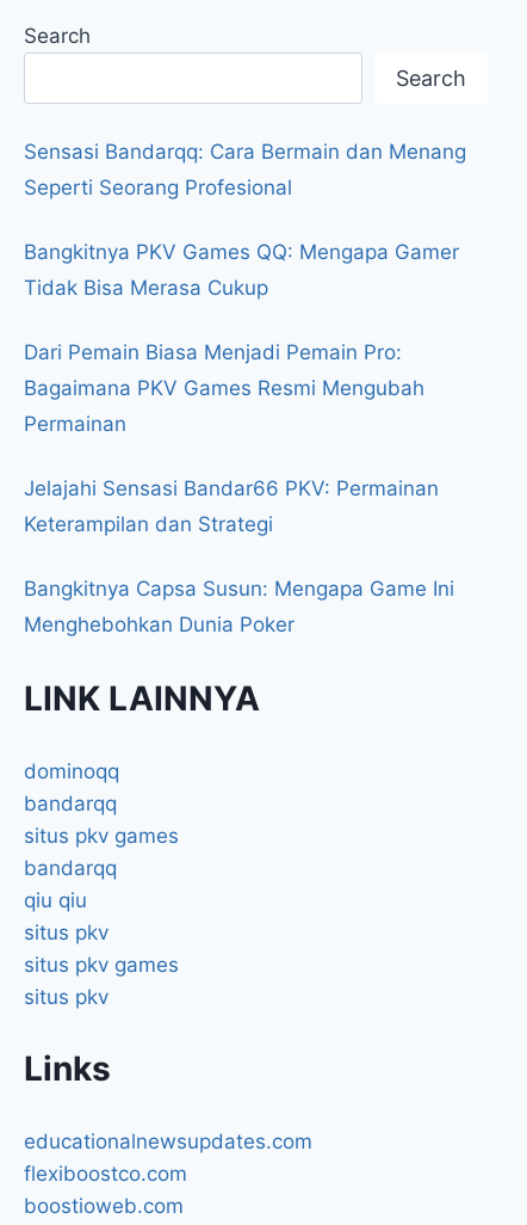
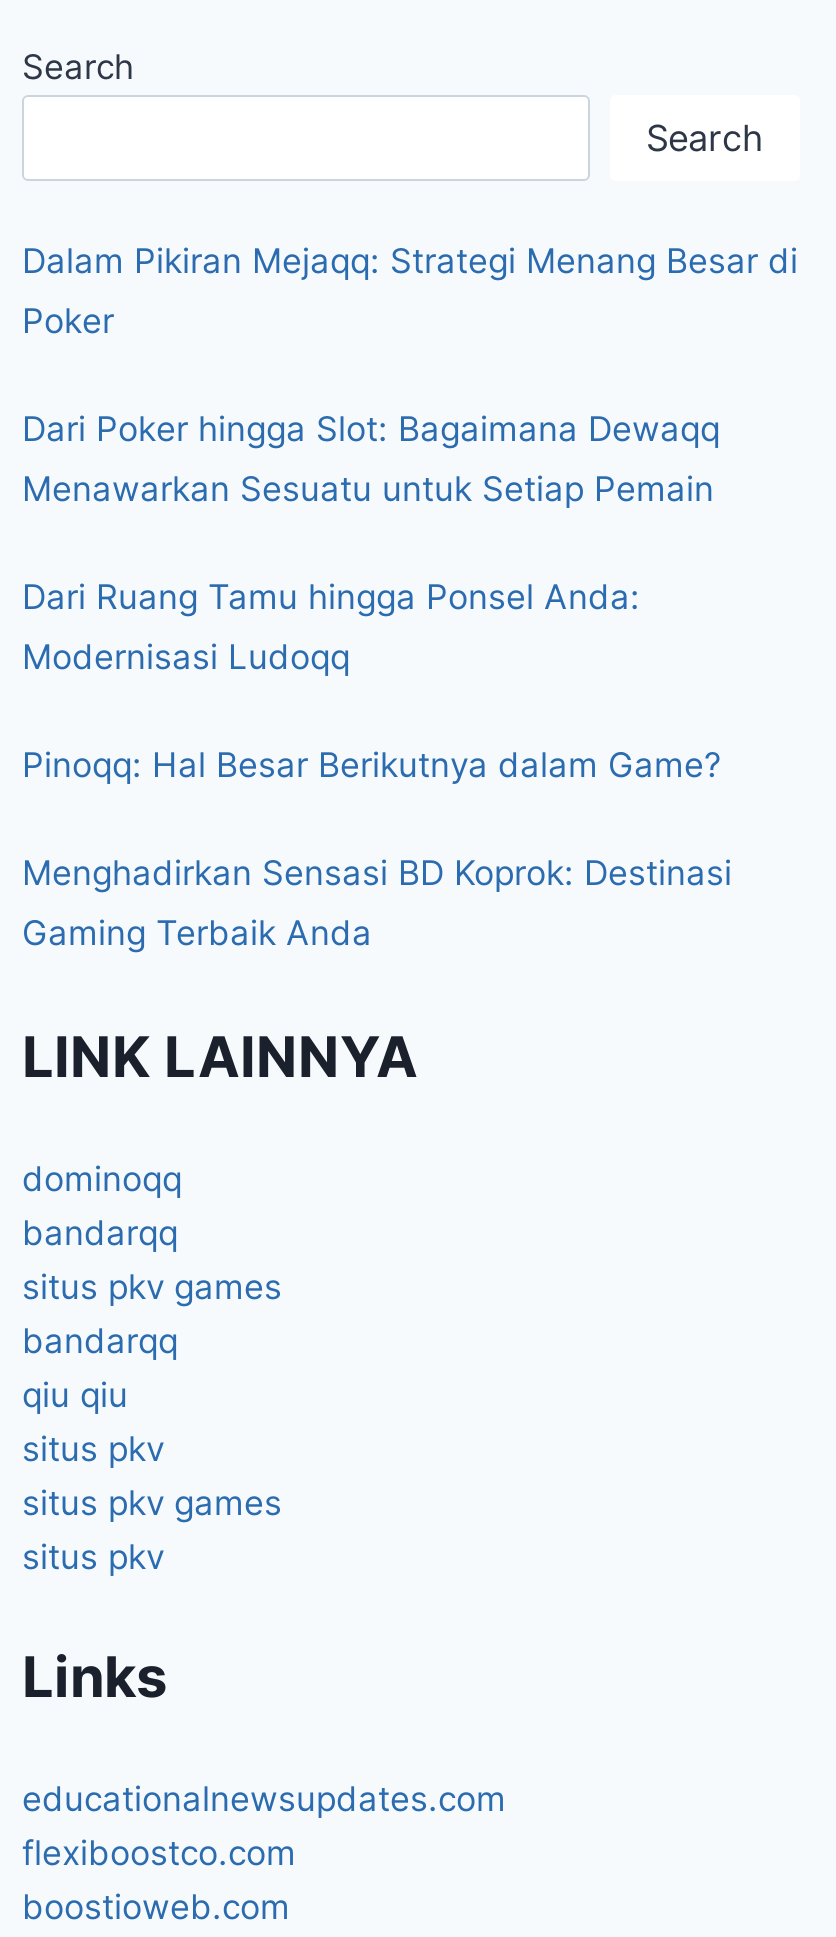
- Sensasi Bandarqq: Cara Bermain dan Menang
- Seperti Seorang Profesional
- Bangkitnya PKV Games QQ: Mengapa Gamer
- Tidak Bisa Merasa Cukup
- Dari Pemain Biasa Menjadi Pemain Pro:
- Bagaimana PKV Games Resmi Mengubah
- Permainan
- Jelajahi Sensasi Bandar66 PKV: Permainan
- Keterampilan dan Strategi
- Bangkitnya Capsa Susun: Mengapa Game Ini
- Menghebohkan Dunia Poker
+ Dalam Pikiran Mejaqq: Strategi Menang Besar di
+ Poker
+ Dari Poker hingga Slot: Bagaimana Dewaqq
+ Menawarkan Sesuatu untuk Setiap Pemain
+ Dari Ruang Tamu hingga Ponsel Anda:
+ Modernisasi Ludoqq
+ Pinoqq: Hal Besar Berikutnya dalam Game?
+ Menghadirkan Sensasi BD Koprok: Destinasi
+ Gaming Terbaik Anda
